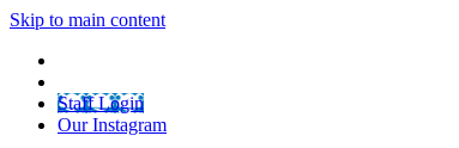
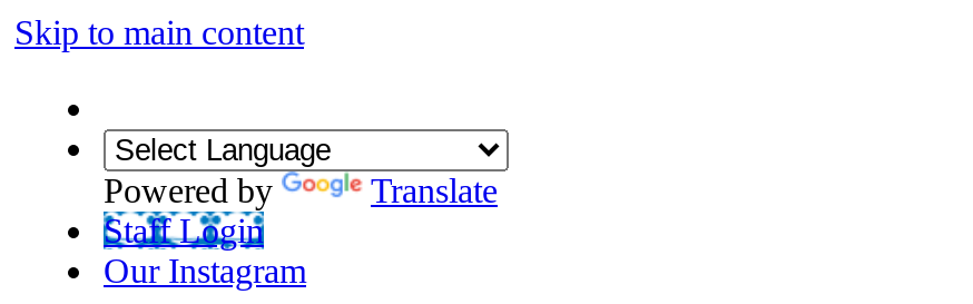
+ Powered by
+ Translate
